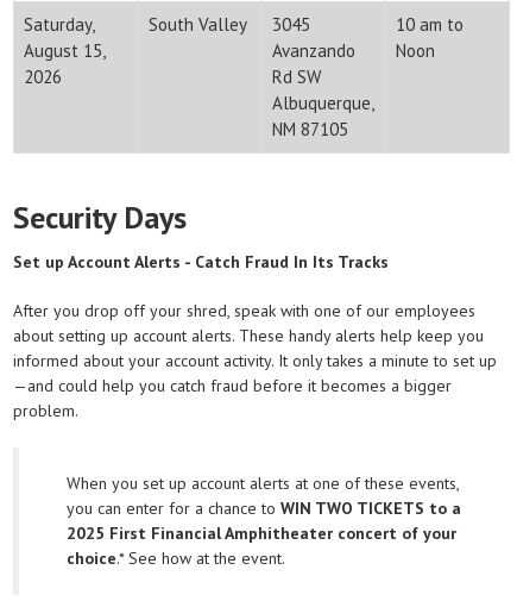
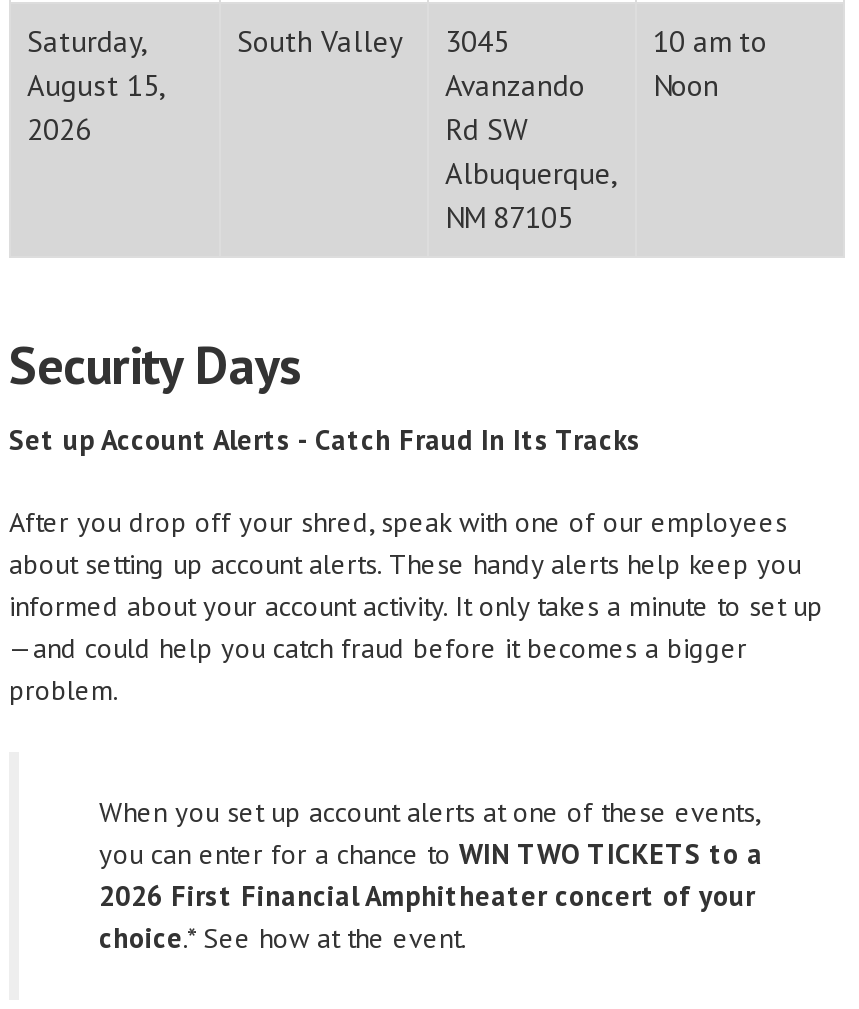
- 2025 First Financial Amphitheater concert of your
+ 2026 First Financial Amphitheater concert of your
